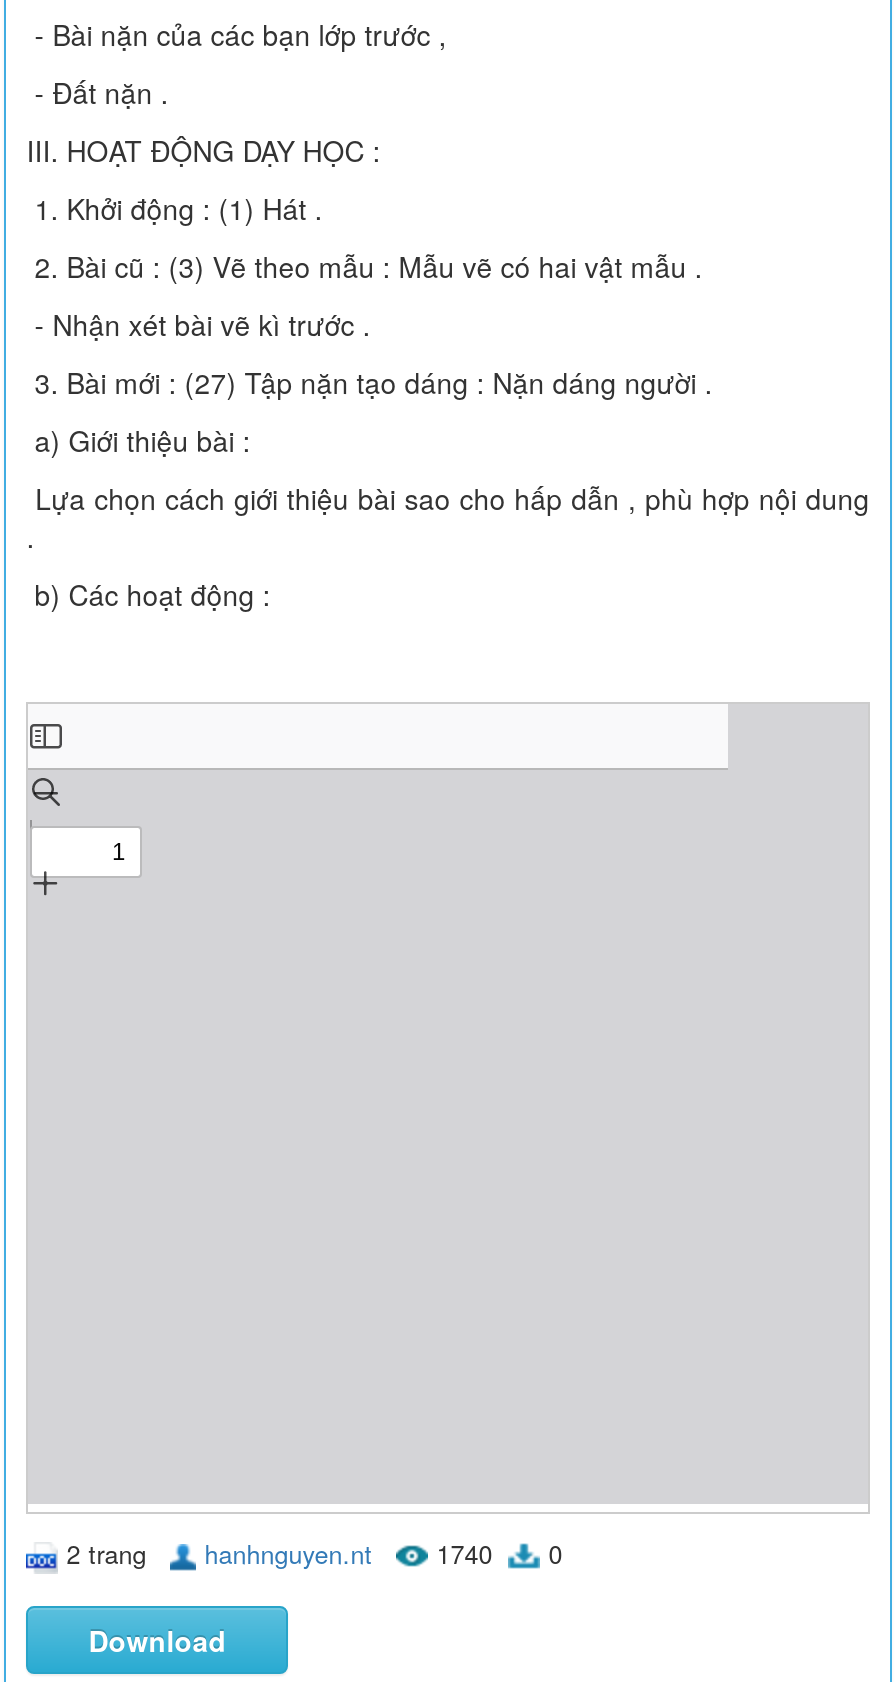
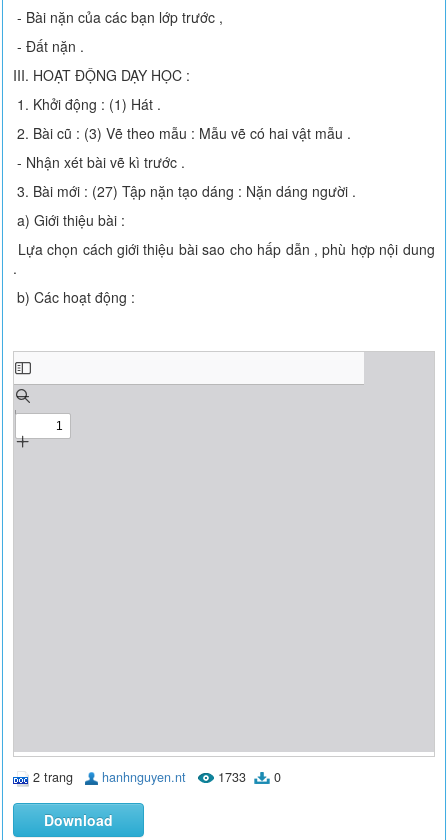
- 2 trang hanhnguyen.nt 1740 0
+ 2 trang hanhnguyen.nt 1733 0
